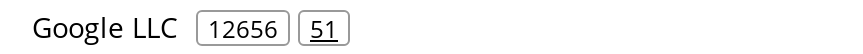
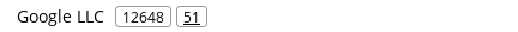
- Google LLC 12656 51
+ Google LLC 12648 51
